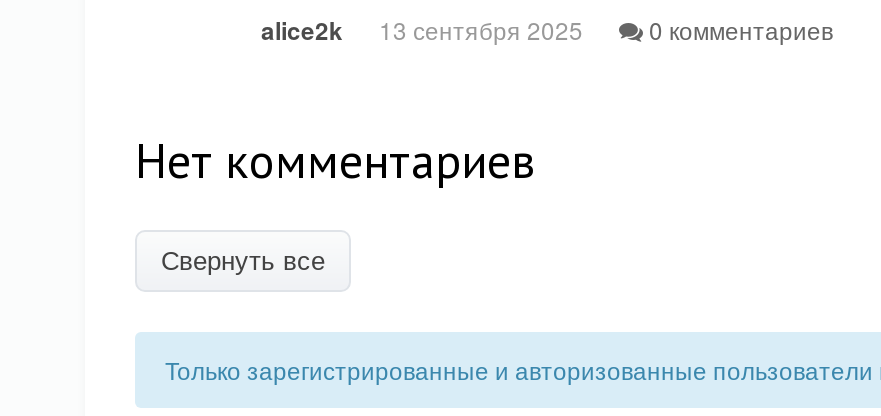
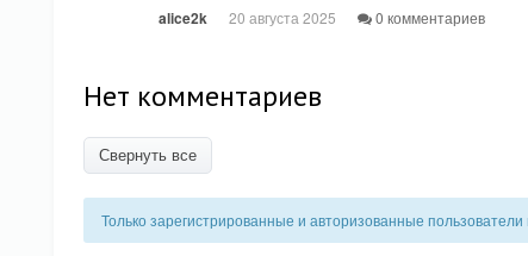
- alice2k 13 сентября 2025 0 комментариев
+ alice2k 20 августа 2025 0 комментариев
